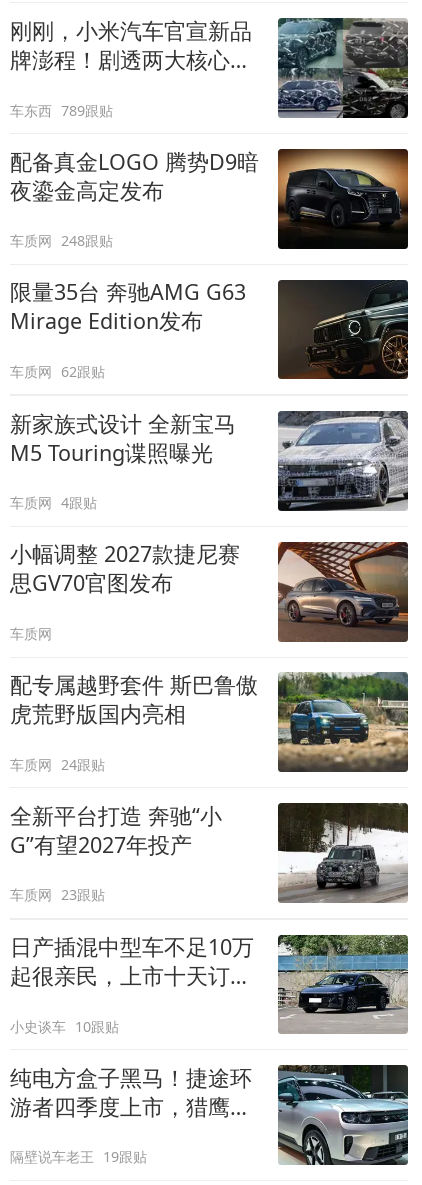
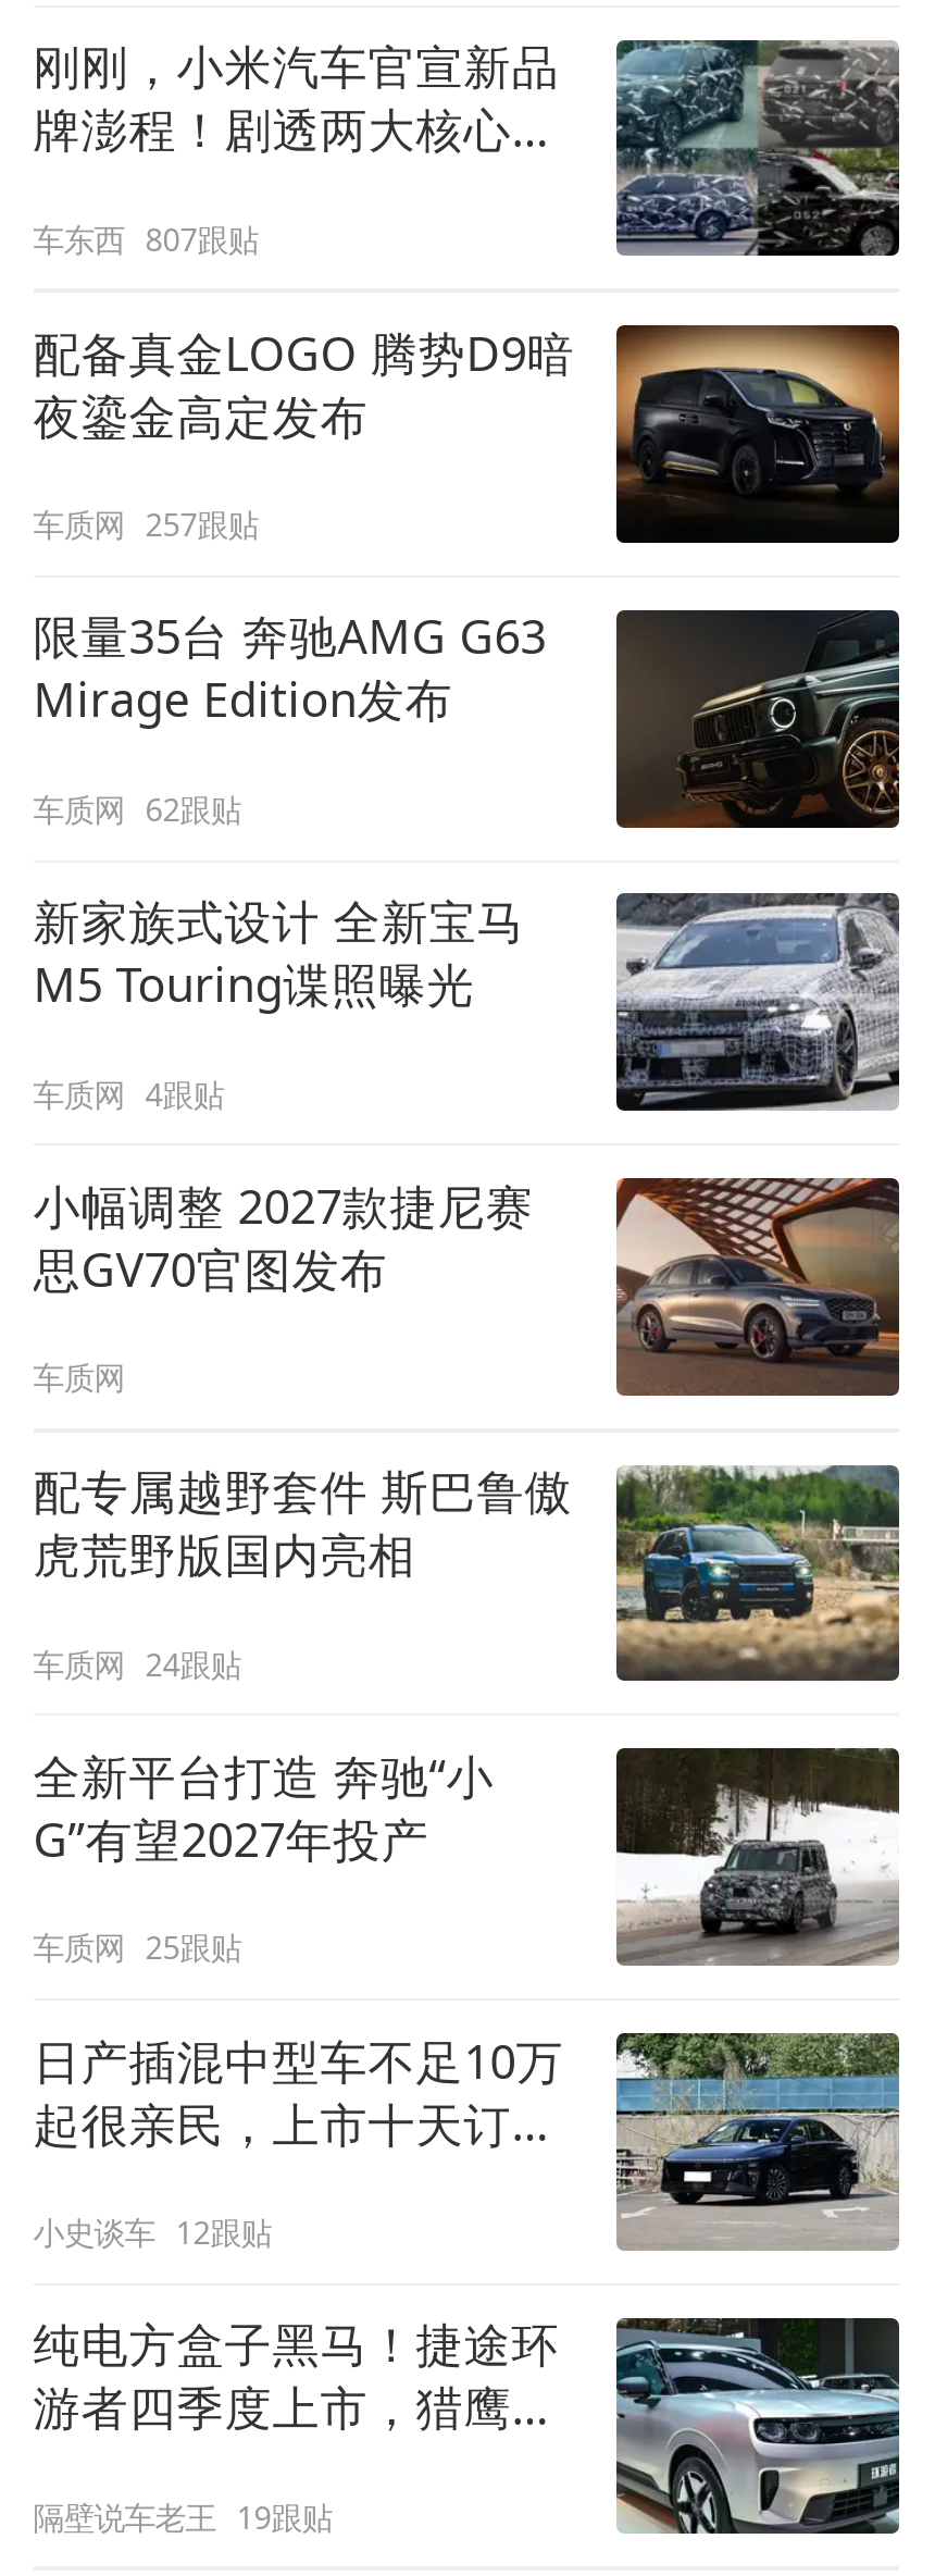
- 车东西 789跟贴
+ 车东西 807跟贴

- 车质网 248跟贴
+ 车质网 257跟贴

- 车质网 23跟贴
+ 车质网 25跟贴

- 小史谈车 10跟贴
+ 小史谈车 12跟贴
